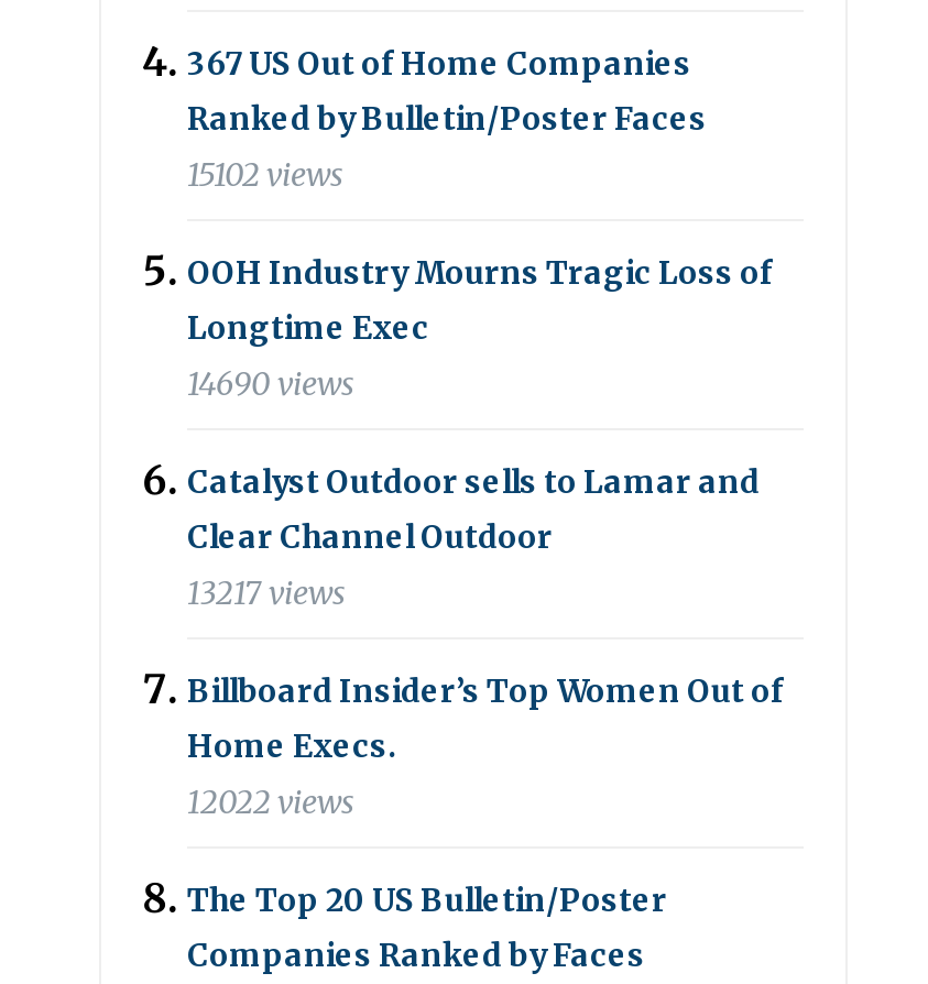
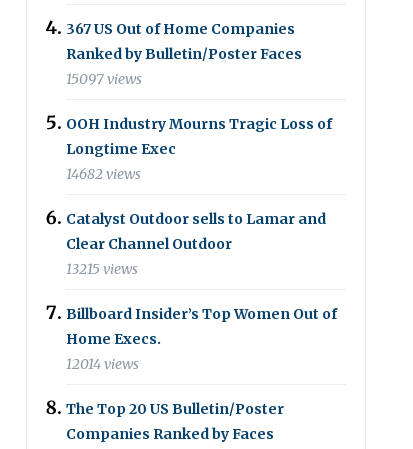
- 15102 views
+ 15097 views

- 14690 views
+ 14682 views

- 13217 views
+ 13215 views

- 12022 views
+ 12014 views
